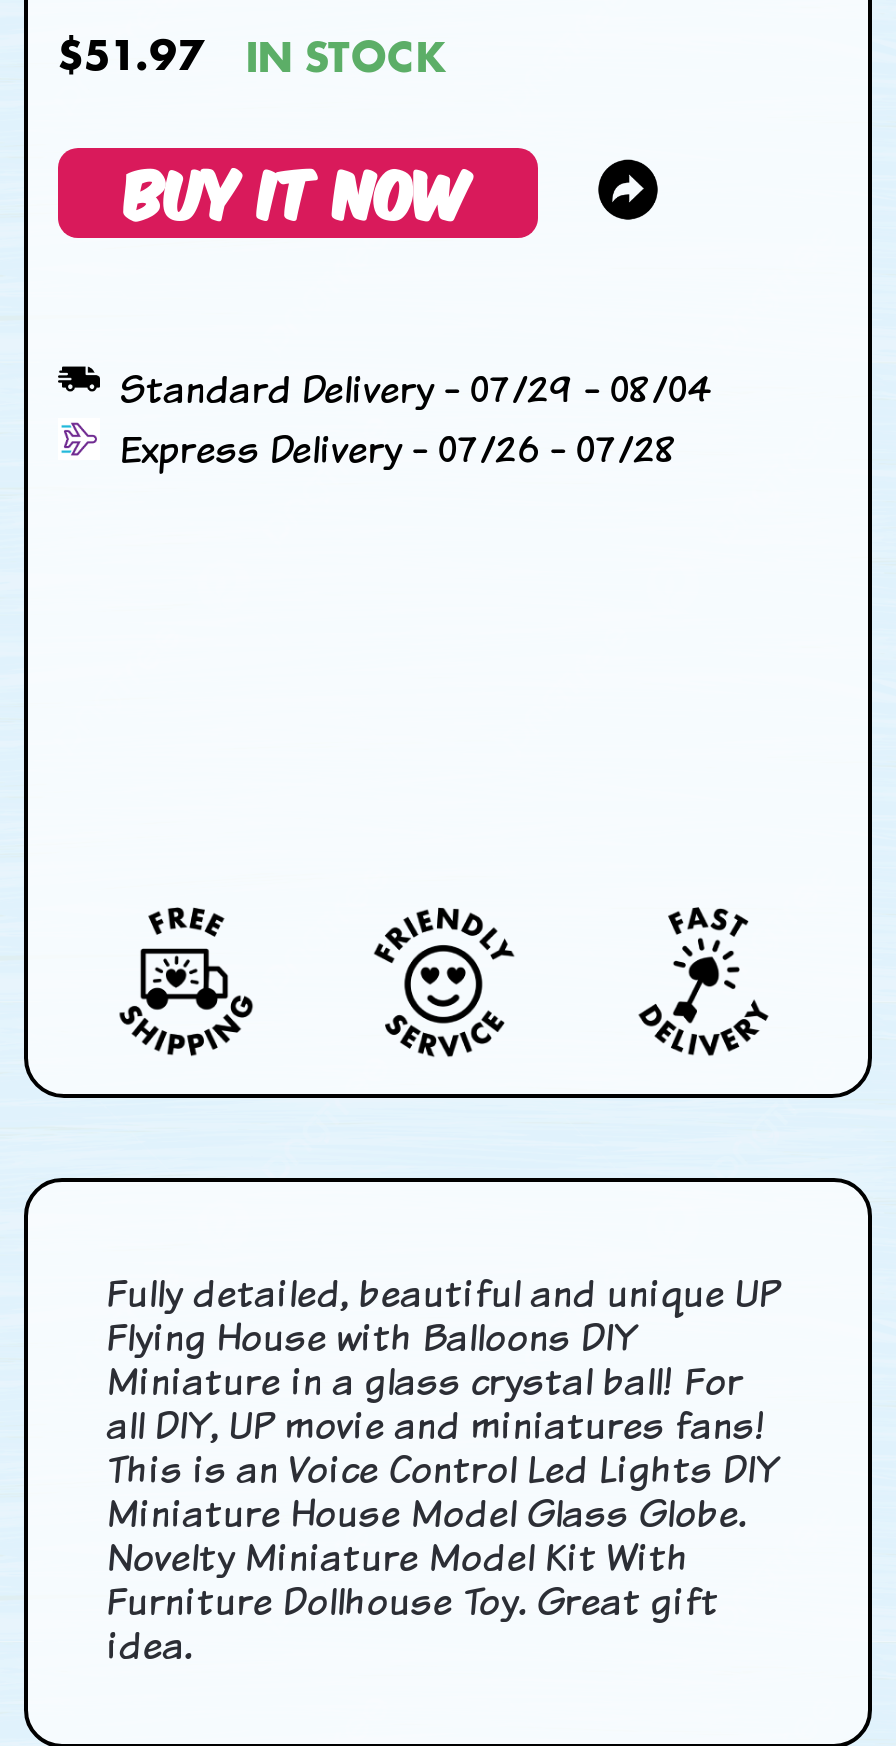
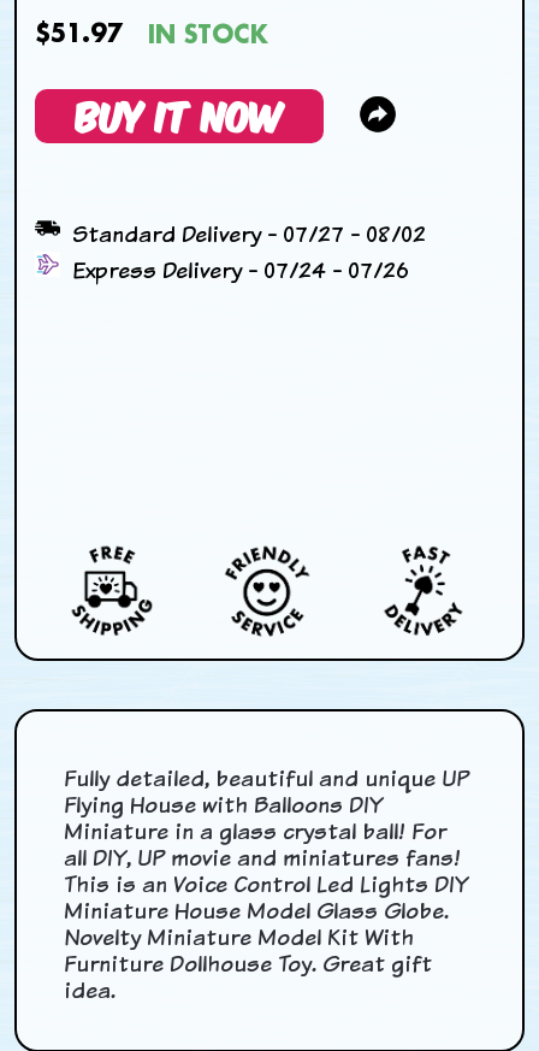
- Standard Delivery - 07/29 - 08/04
+ Standard Delivery - 07/27 - 08/02

- Express Delivery - 07/26 - 07/28
+ Express Delivery - 07/24 - 07/26
